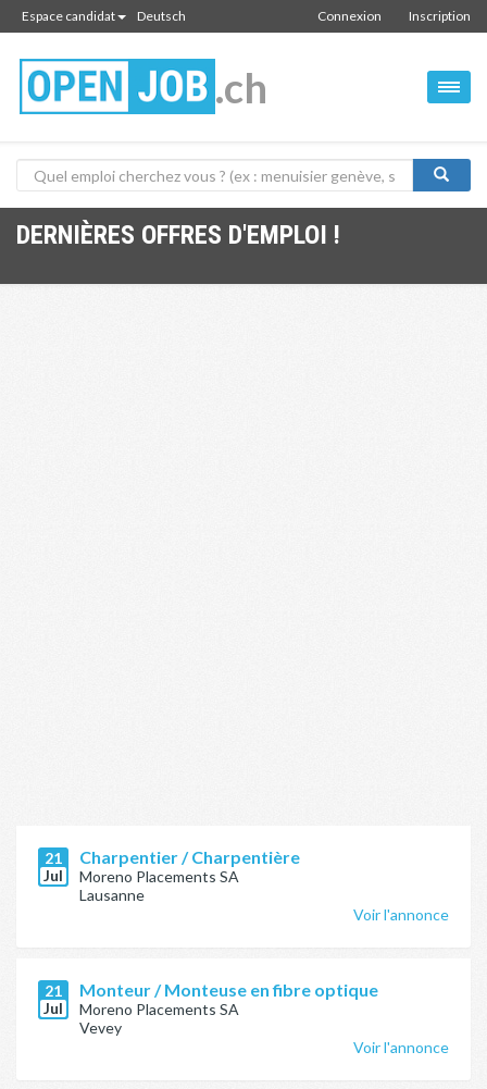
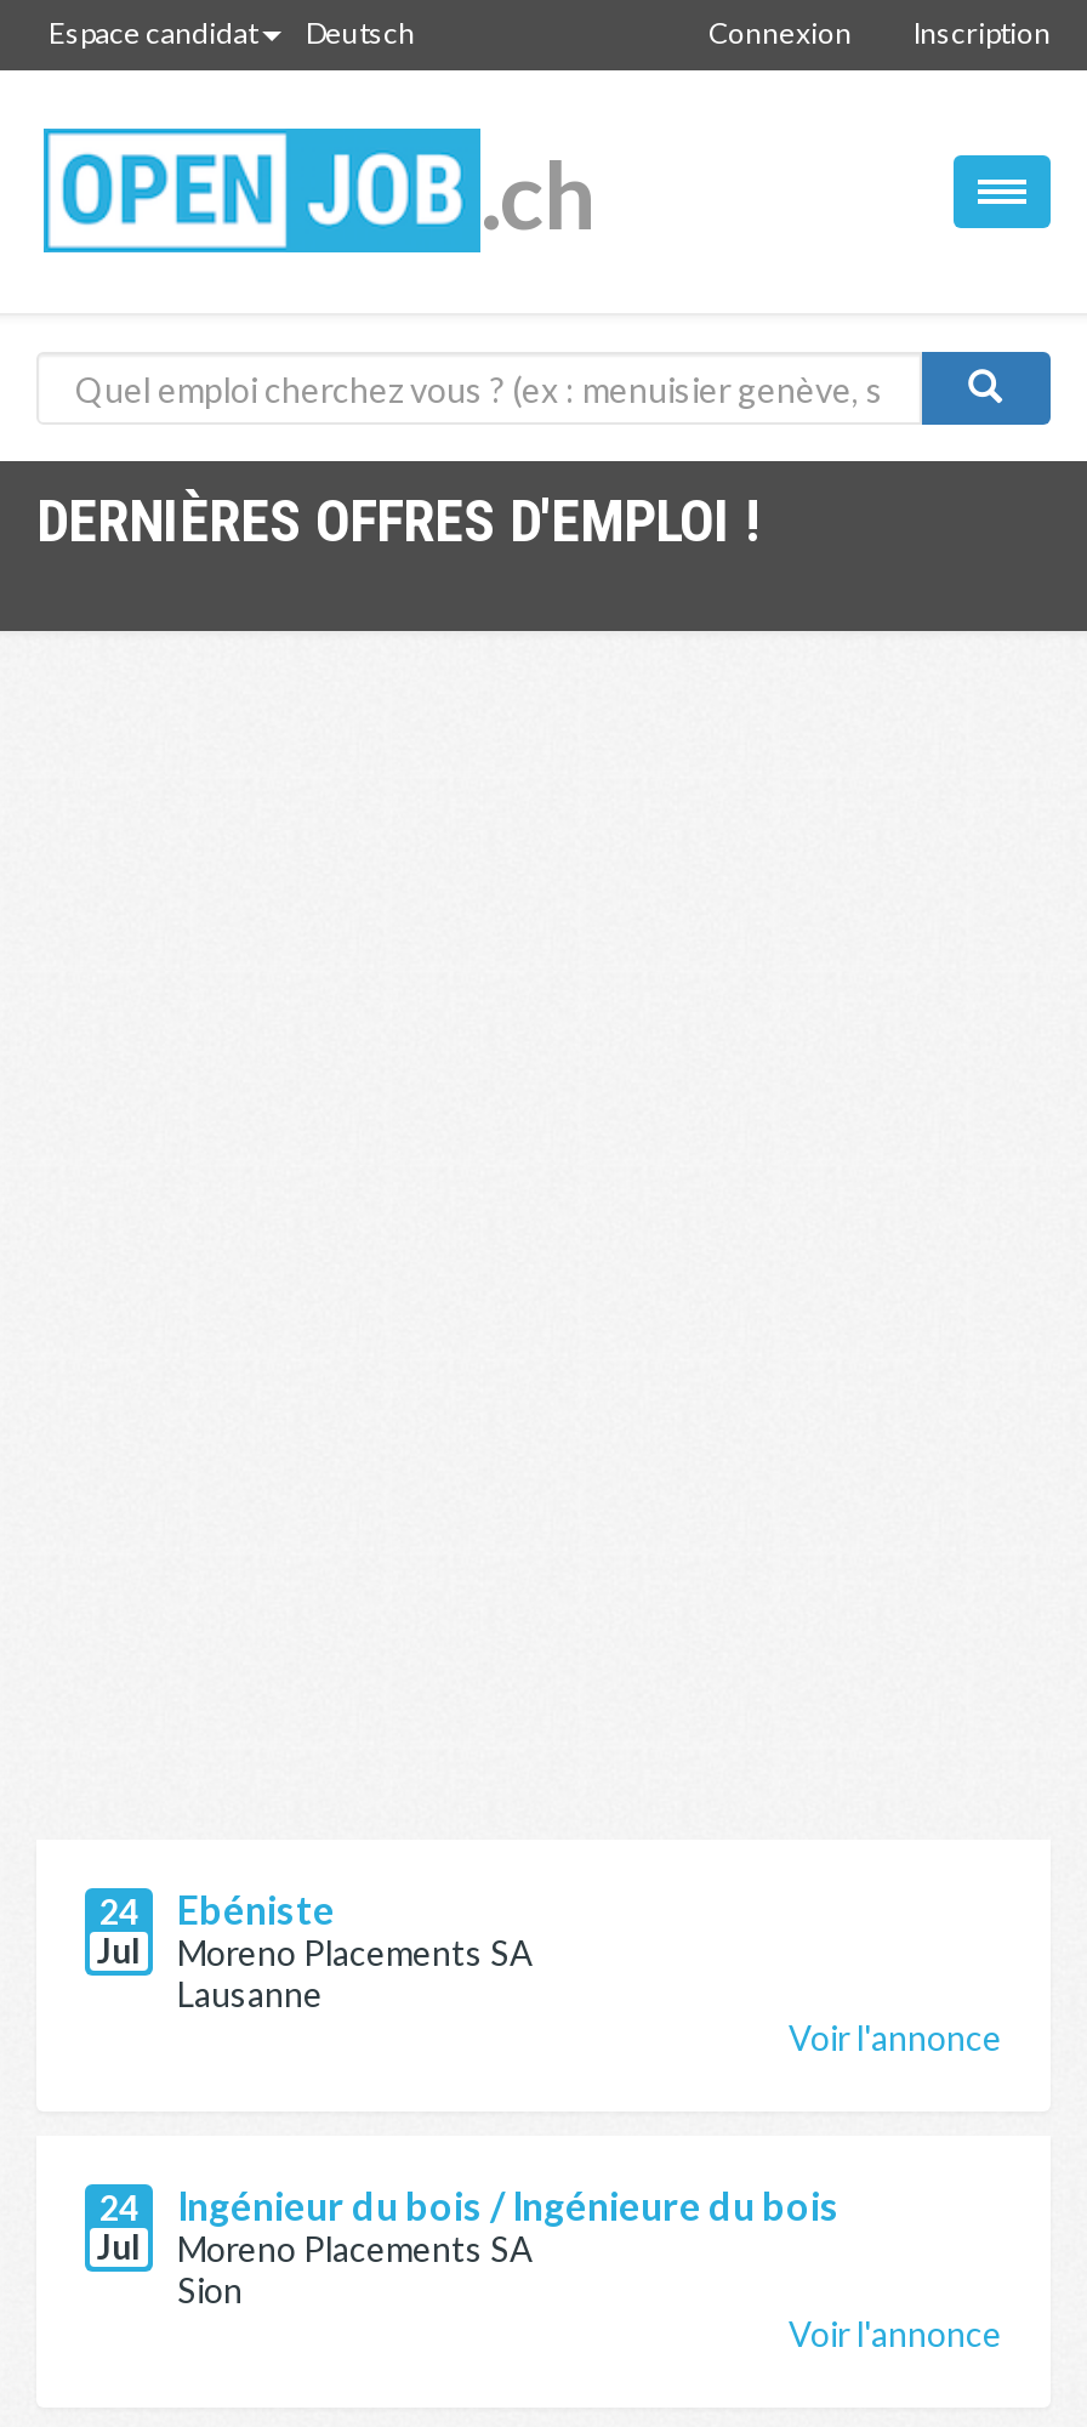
- 21
+ 24

- Charpentier / Charpentière
+ Ebéniste

- 21
+ 24

- Monteur / Monteuse en fibre optique
+ Ingénieur du bois / Ingénieure du bois

- Vevey
+ Sion
